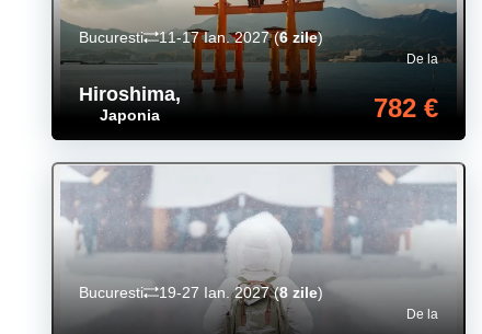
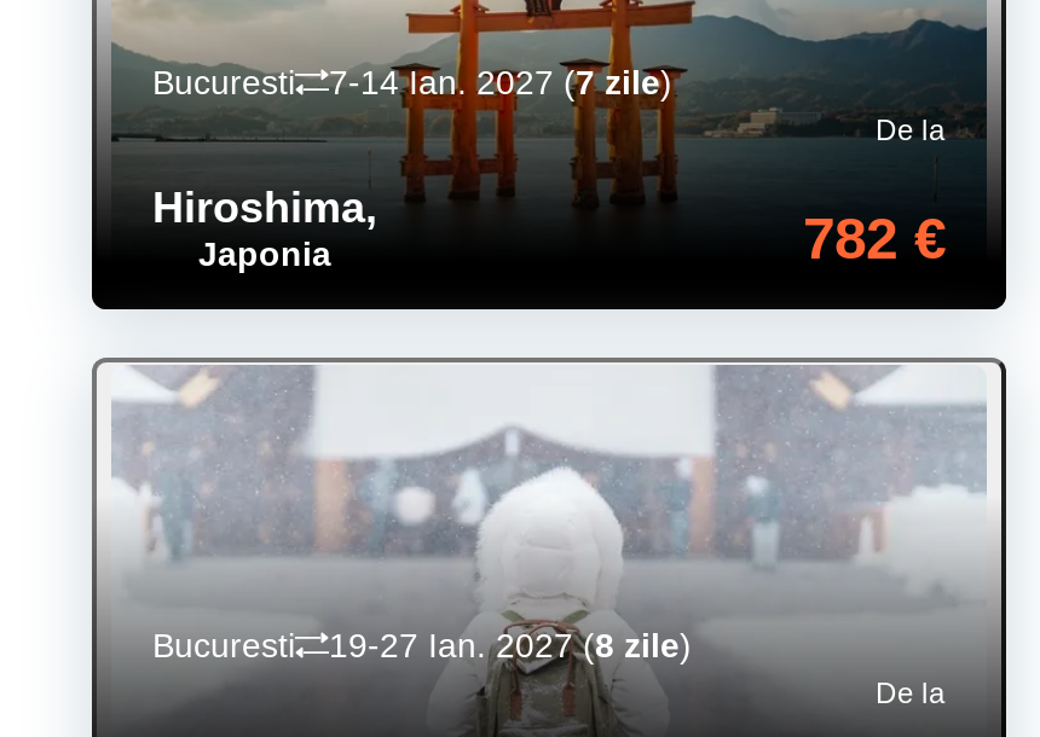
- Bucuresti 11-17 Ian. 2027 (6 zile)
+ Bucuresti 7-14 Ian. 2027 (7 zile)
